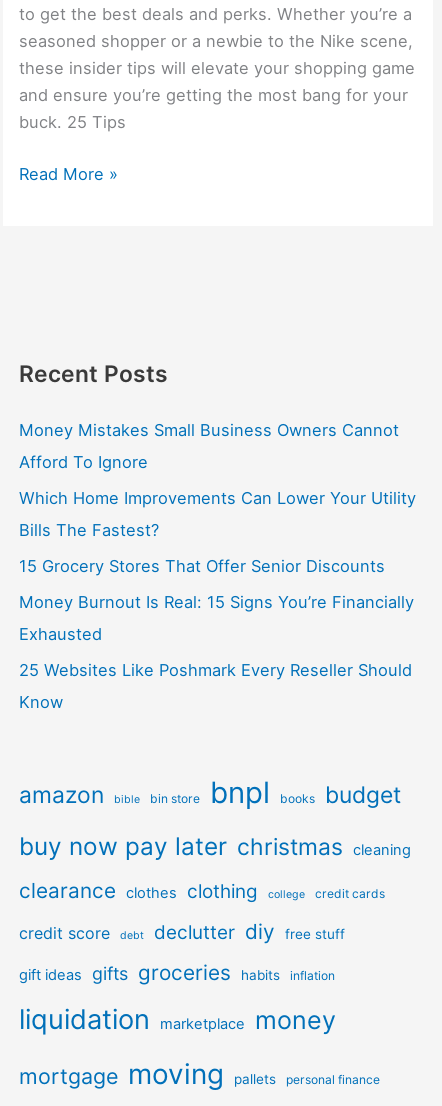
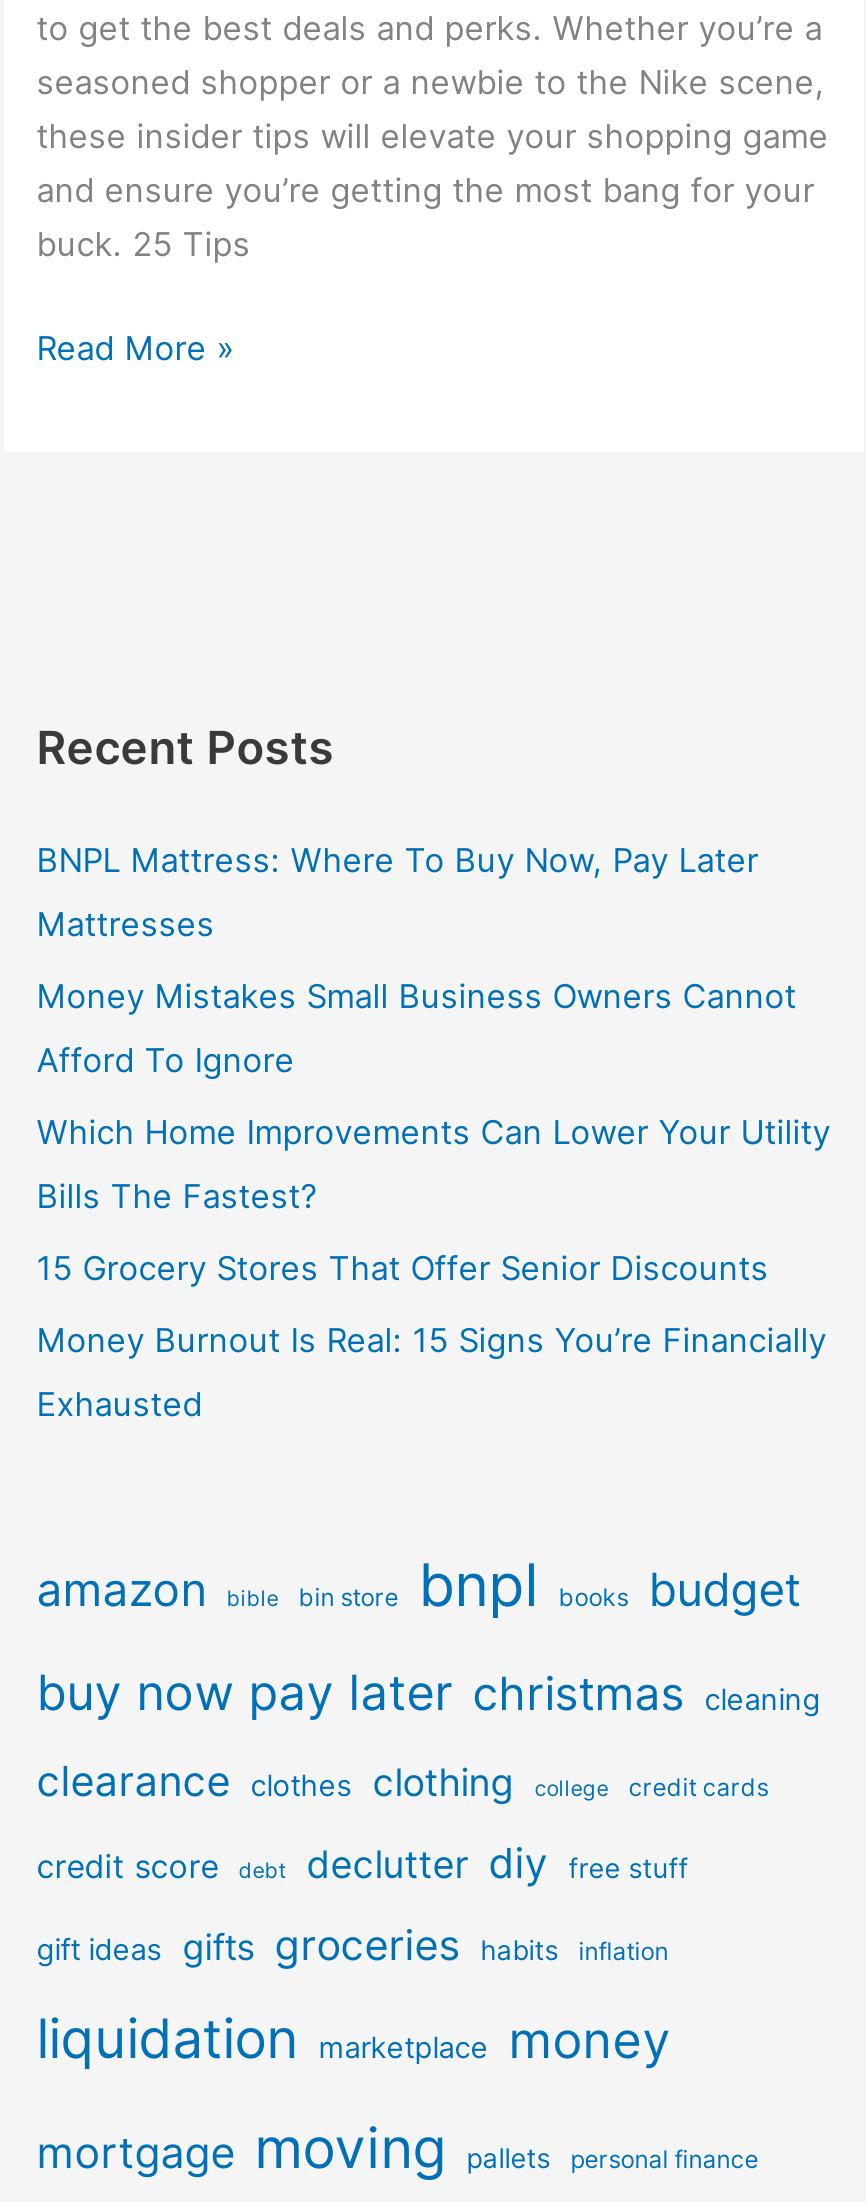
+ BNPL Mattress: Where To Buy Now, Pay Later
+ Mattresses

moved down: Money Mistakes Small Business Owners Cannot | Afford To Ignore | Which Home Improvements Can Lower Your Utility | Bills The Fastest? | 15 Grocery Stores That Offer Senior Discounts | Money Burnout Is Real: 15 Signs You’re Financially | Exhausted

- 25 Websites Like Poshmark Every Reseller Should
- Know
